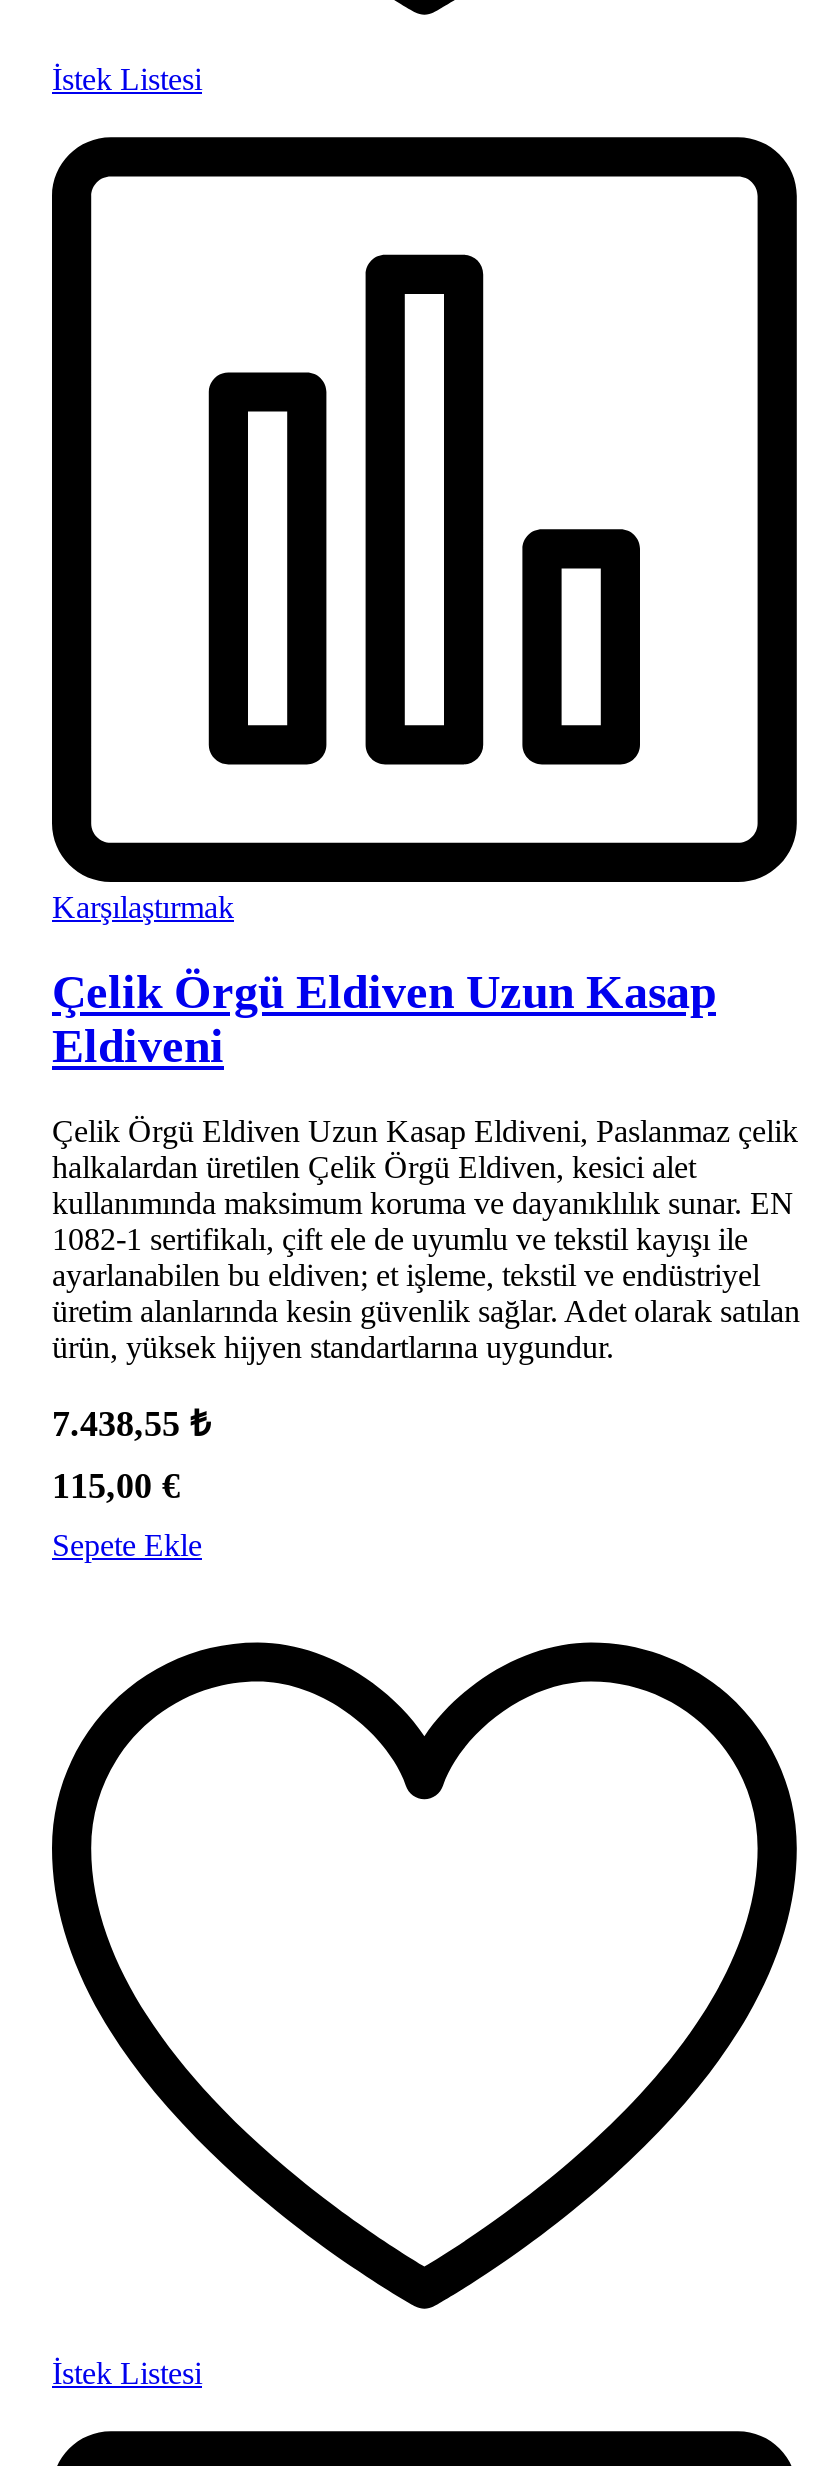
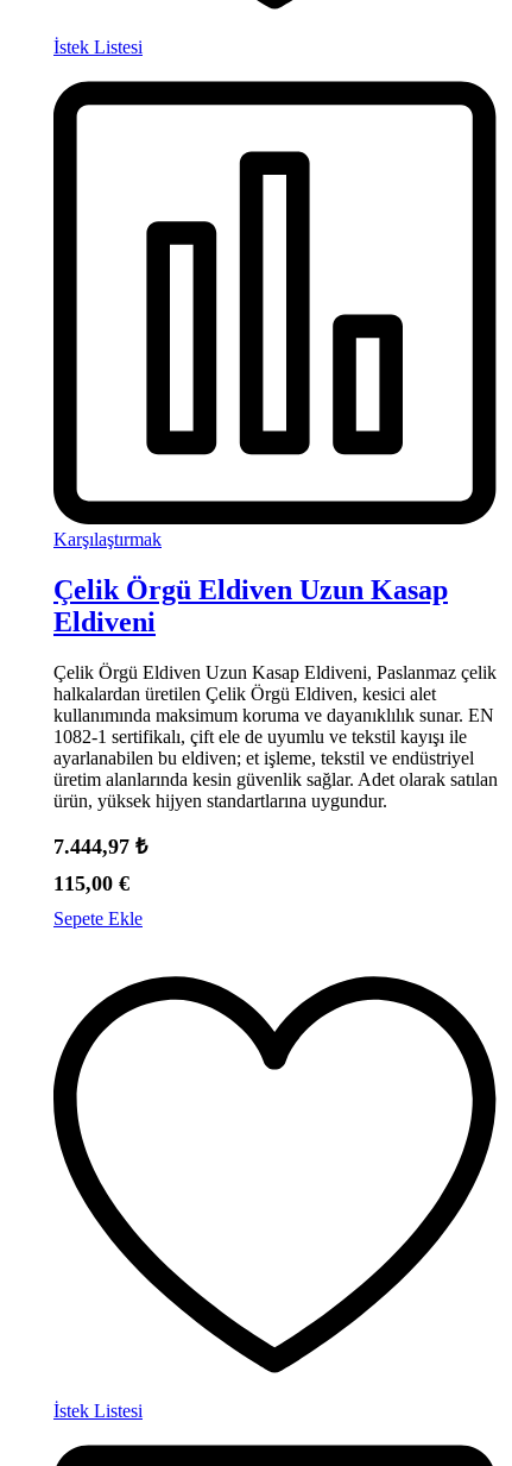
- 7.438,55 ₺
+ 7.444,97 ₺
